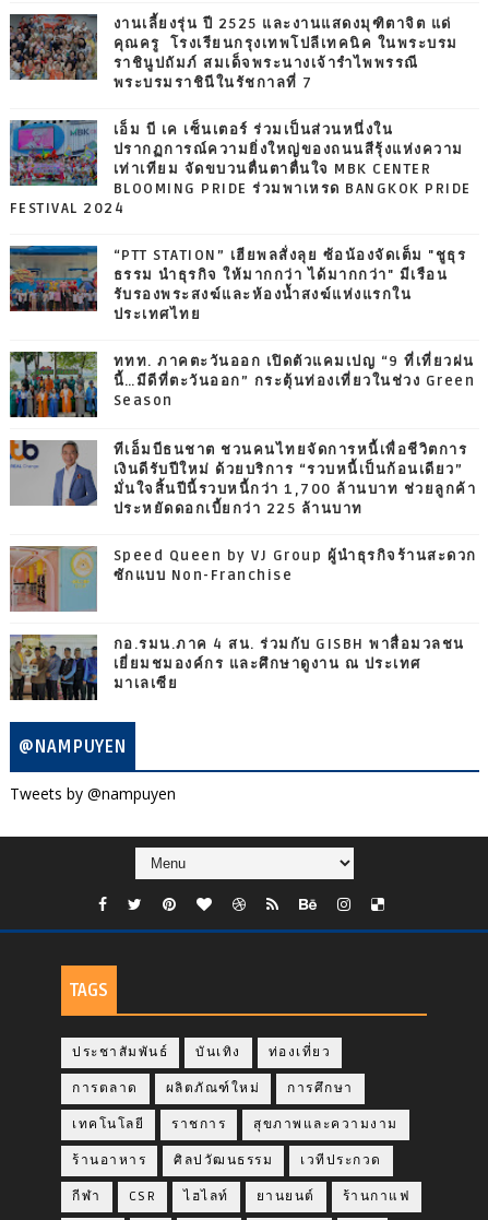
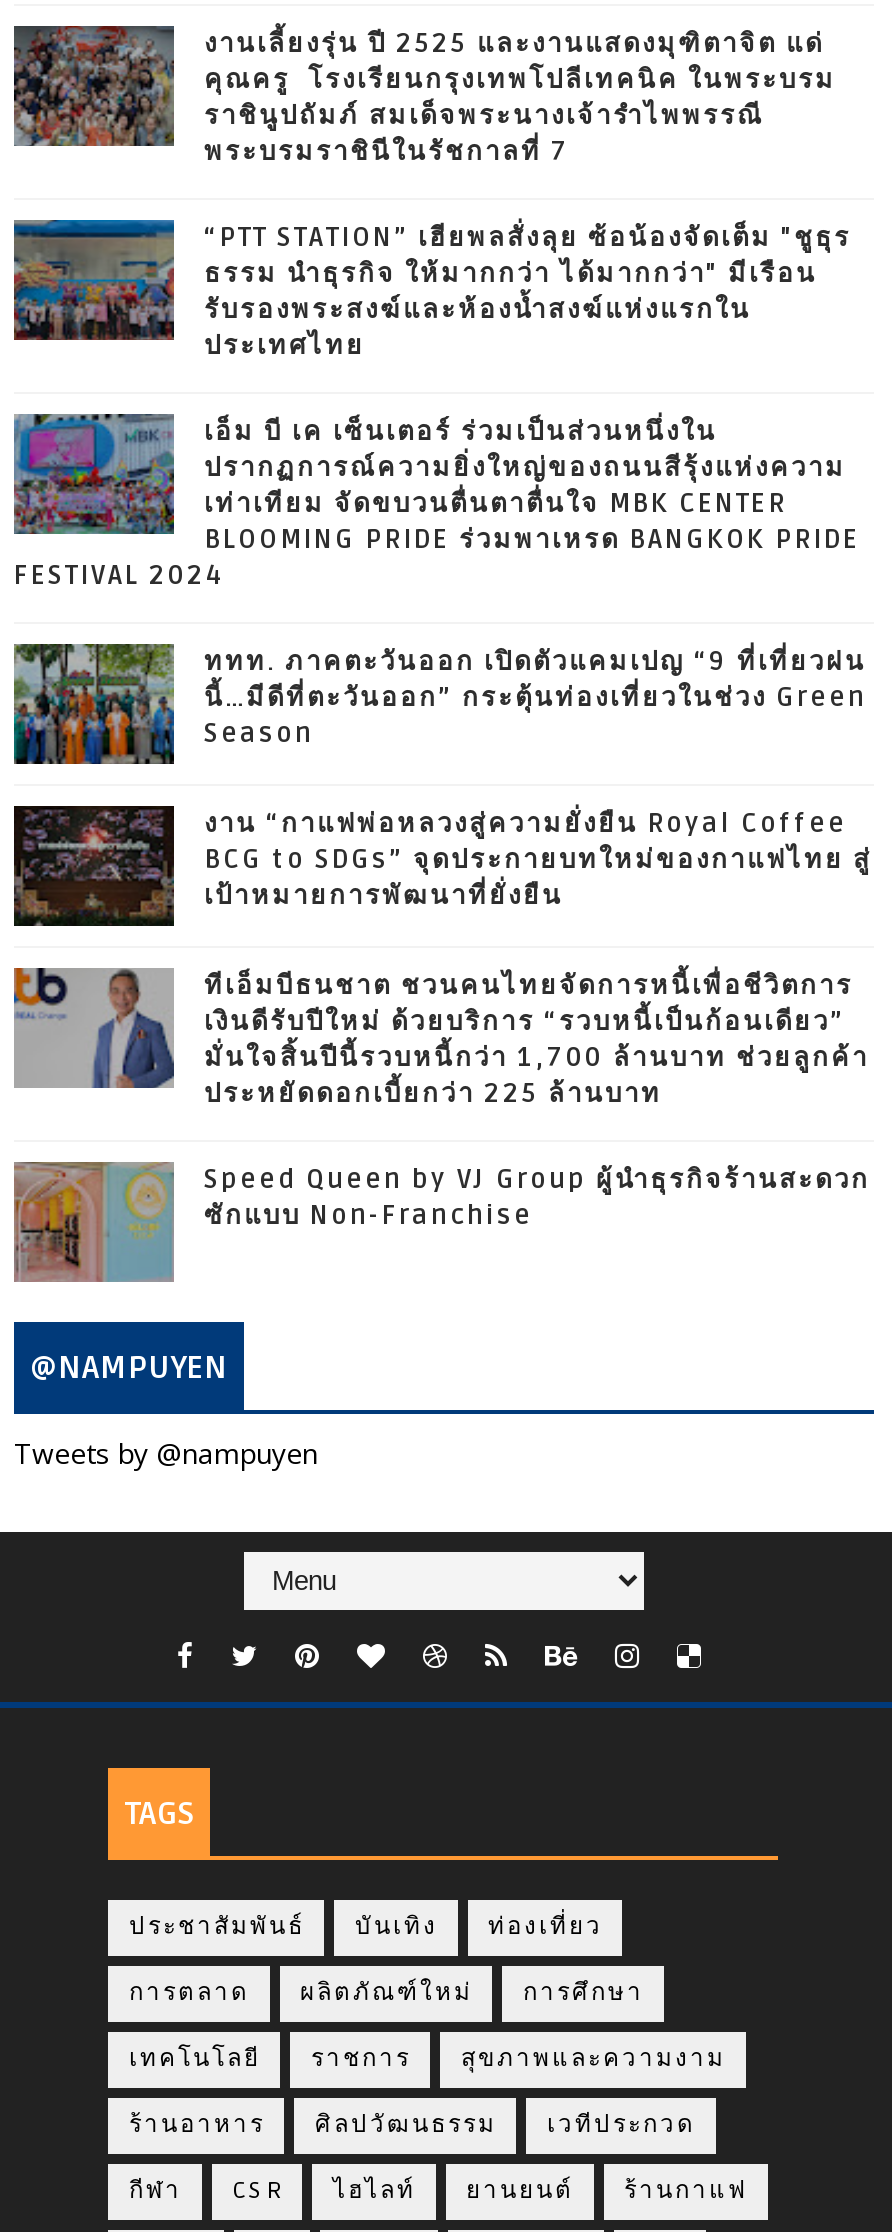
moved down: [image] | เอ็ม บี เค เซ็นเตอร์ ร่วมเป็นส่วนหนึ่งใน | ปรากฏการณ์ความยิ่งใหญ่ของถนนสีรุ้งแห่งความ | เท่าเทียม จัดขบวนตื่นตาตื่นใจ MBK CENTER | BLOOMING PRIDE ร่วมพาเหรด BANGKOK PRIDE | FESTIVAL 2024

moved up: [image] | “PTT STATION” เฮียพลสั่งลุย ซ้อน้องจัดเต็ม "ชูธุร | ธรรม นำธุรกิจ ให้มากกว่า ได้มากกว่า" มีเรือน | รับรองพระสงฆ์และห้องน้ำสงฆ์แห่งแรกใน | ประเทศไทย

+ [image]
+ งาน “กาแฟพ่อหลวงสู่ความยั่งยืน Royal Coffee
+ BCG to SDGs” จุดประกายบทใหม่ของกาแฟไทย สู่
+ เป้าหมายการพัฒนาที่ยั่งยืน

moved down: [image] | ทีเอ็มบีธนชาต ชวนคนไทยจัดการหนี้เพื่อชีวิตการ | เงินดีรับปีใหม่ ด้วยบริการ “รวบหนี้เป็นก้อนเดียว” | มั่นใจสิ้นปีนี้รวบหนี้กว่า 1,700 ล้านบาท ช่วยลูกค้า | ประหยัดดอกเบี้ยกว่า 225 ล้านบาท | Speed Queen by VJ Group ผู้นำธุรกิจร้านสะดวก | ซักแบบ Non-Franchise

- [image]
- กอ.รมน.ภาค 4 สน. ร่วมกับ GISBH พาสื่อมวลชน
- เยี่ยมชมองค์กร และศึกษาดูงาน ณ ประเทศ
- มาเลเซีย
